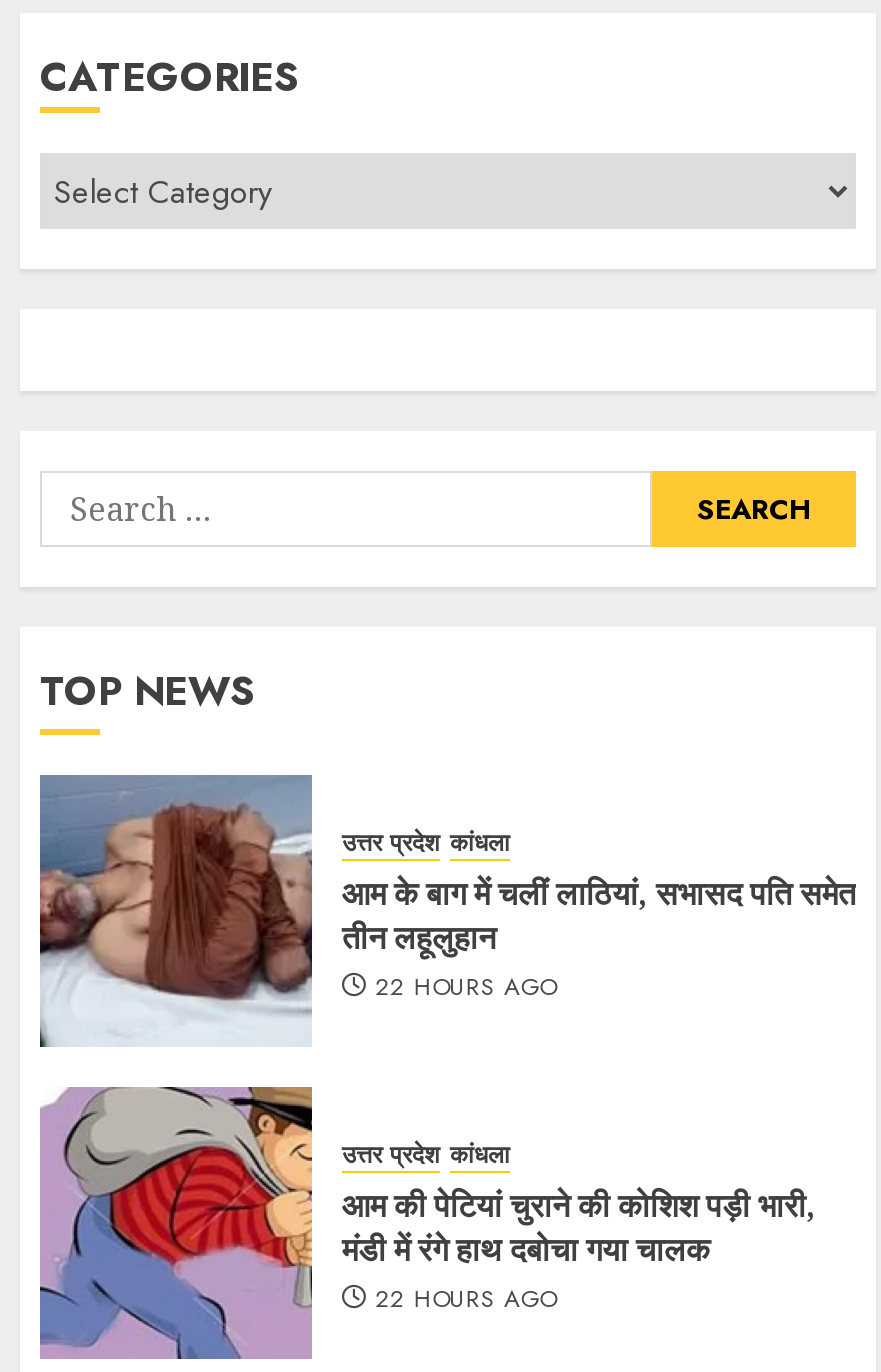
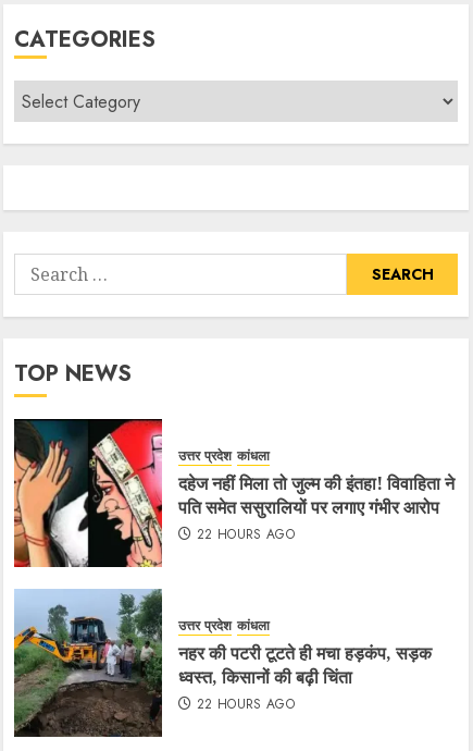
- [image]
- आम के बाग में चलीं लाठियां, सभासद पति समेत
- तीन लहूलुहान
+ [image]
+ दहेज नहीं मिला तो जुल्म की इंतहा! विवाहिता ने
+ पति समेत ससुरालियों पर लगाए गंभीर आरोप

- [image]
- आम की पेटियां चुराने की कोशिश पड़ी भारी,
- मंडी में रंगे हाथ दबोचा गया चालक
+ [image]
+ नहर की पटरी टूटते ही मचा हड़कंप, सड़क
+ ध्वस्त, किसानों की बढ़ी चिंता
